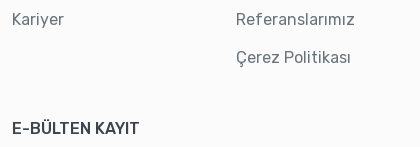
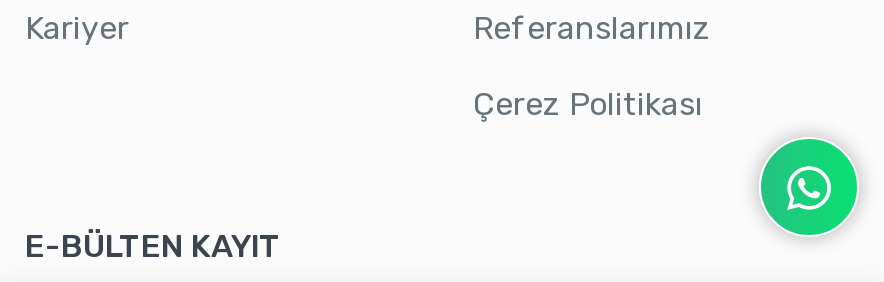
+ [image]
